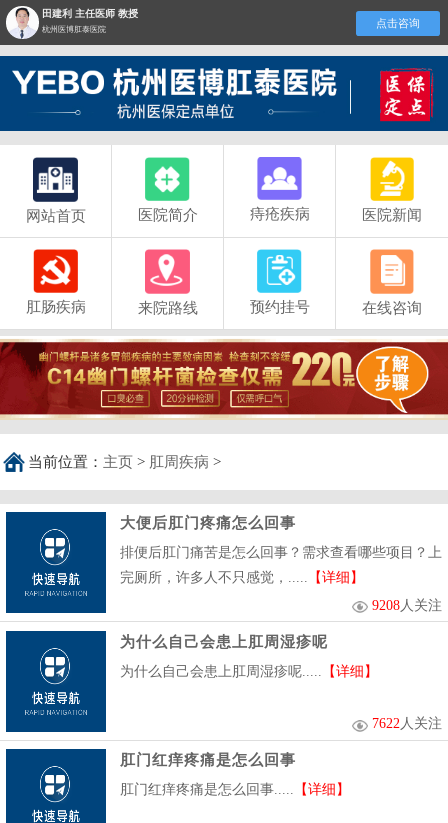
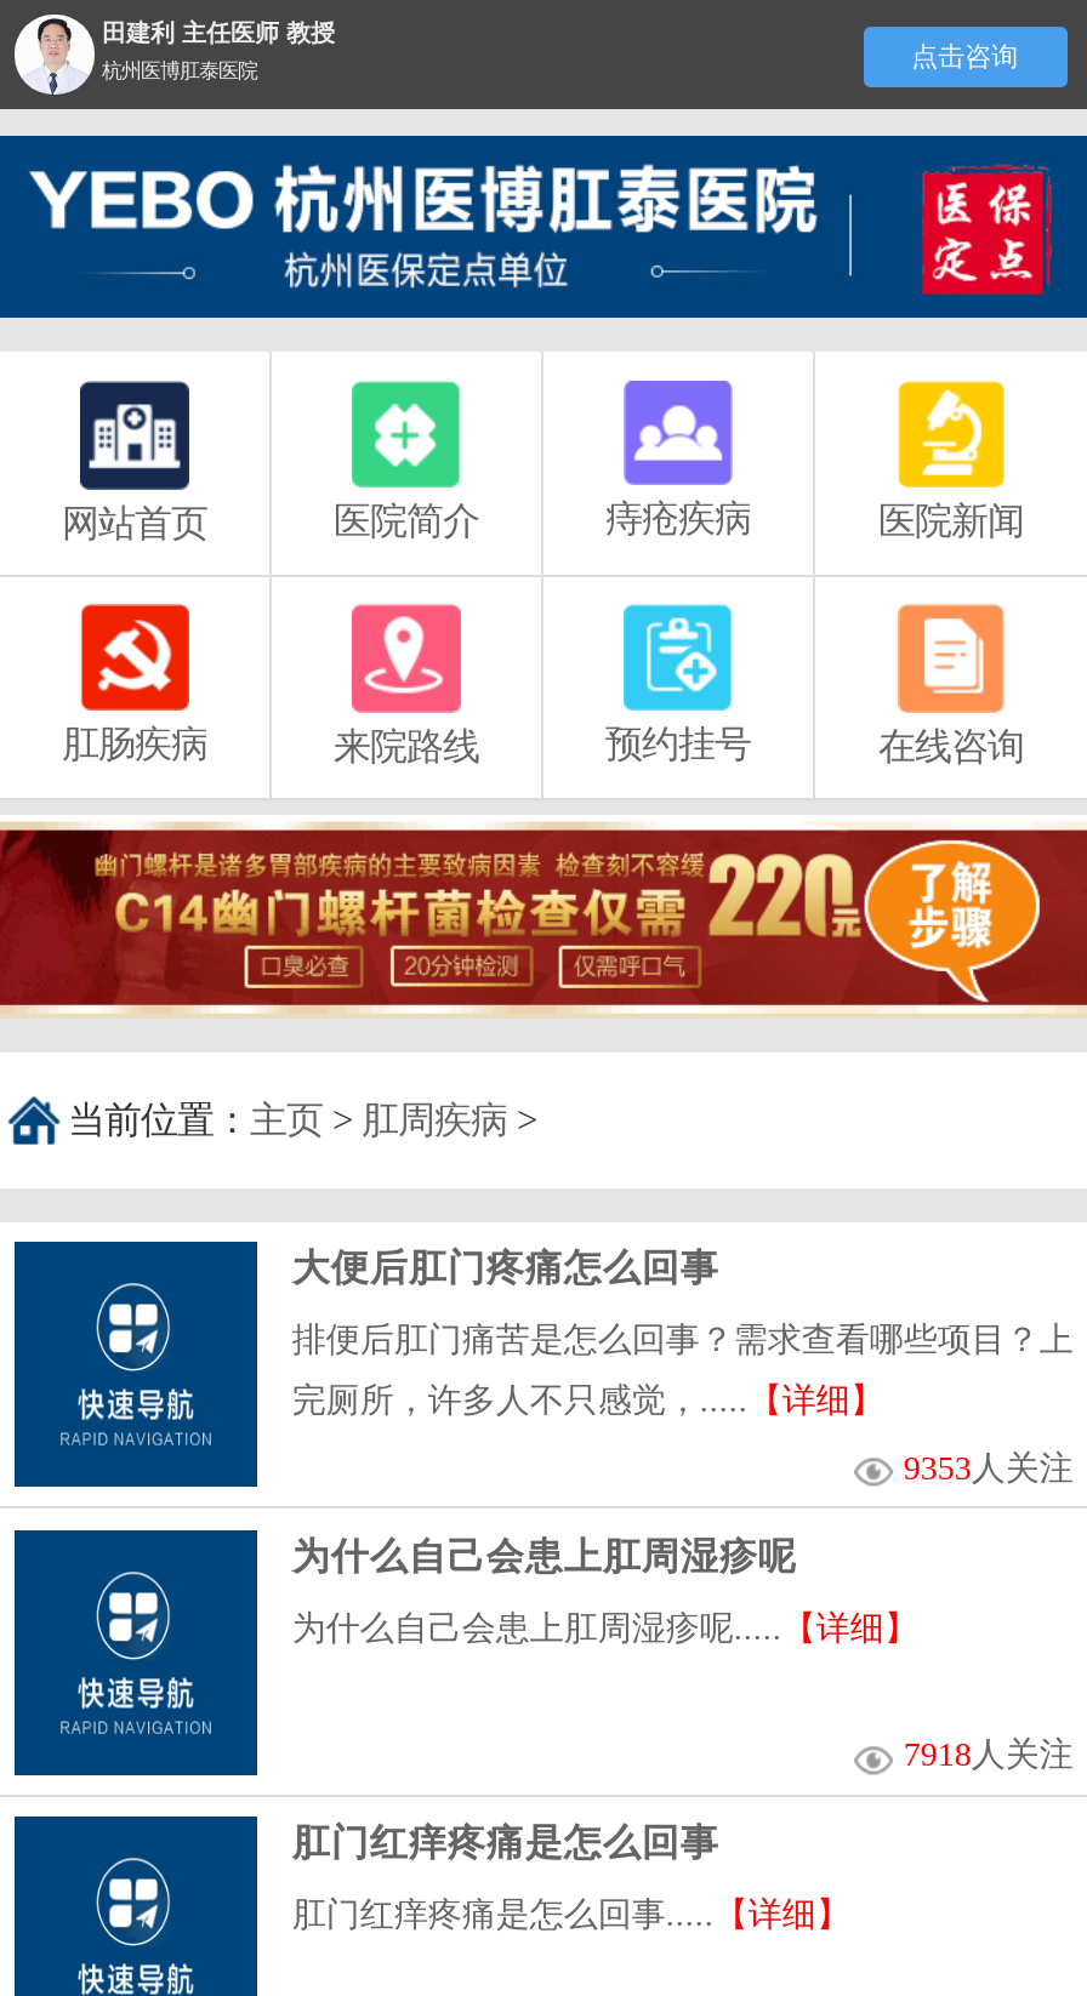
- 9208人关注
+ 9353人关注

- 7622人关注
+ 7918人关注
